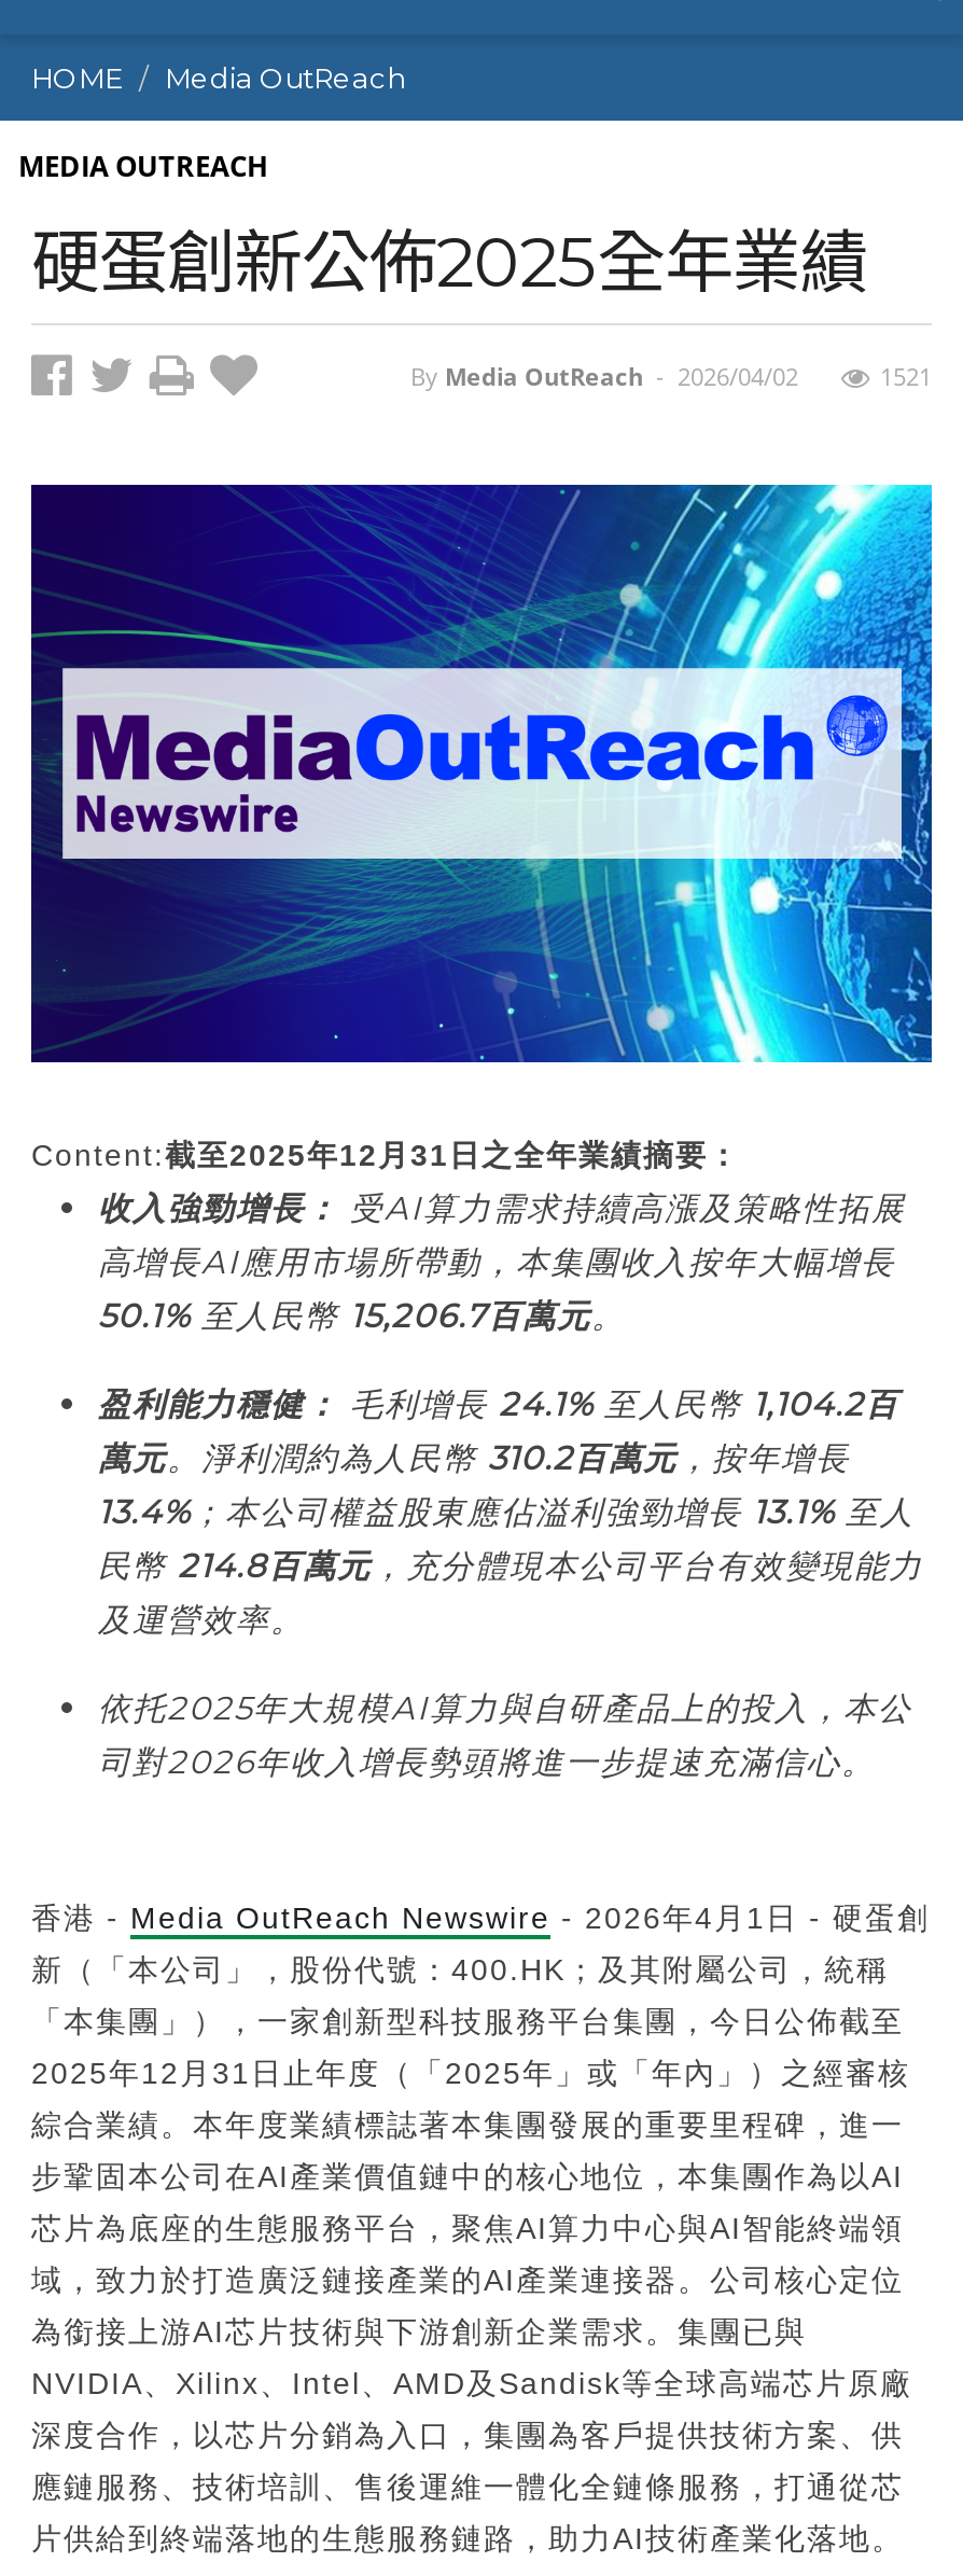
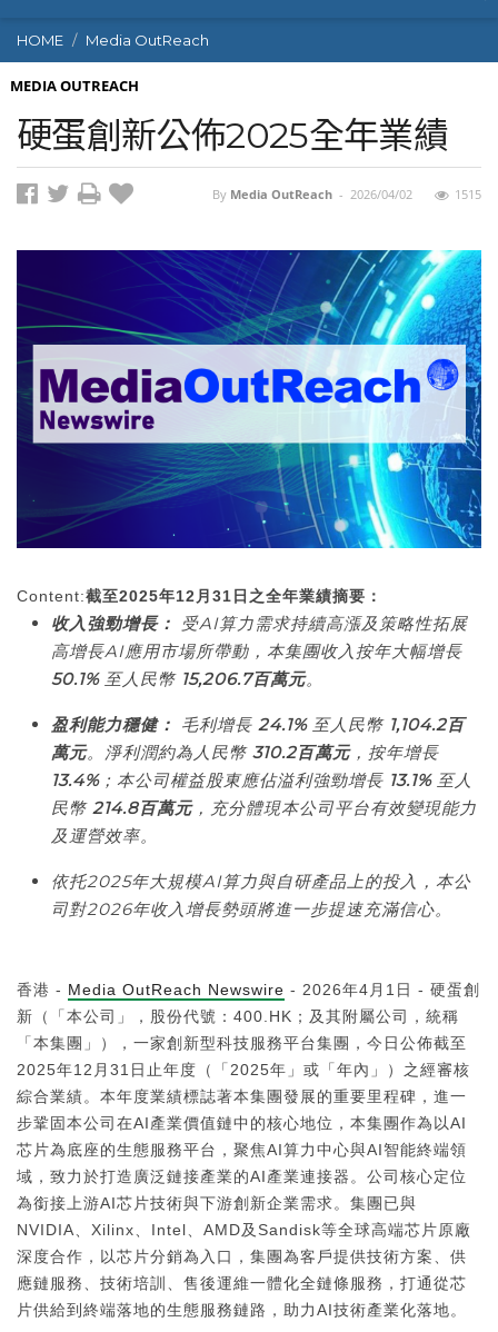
- 1521
+ 1515
